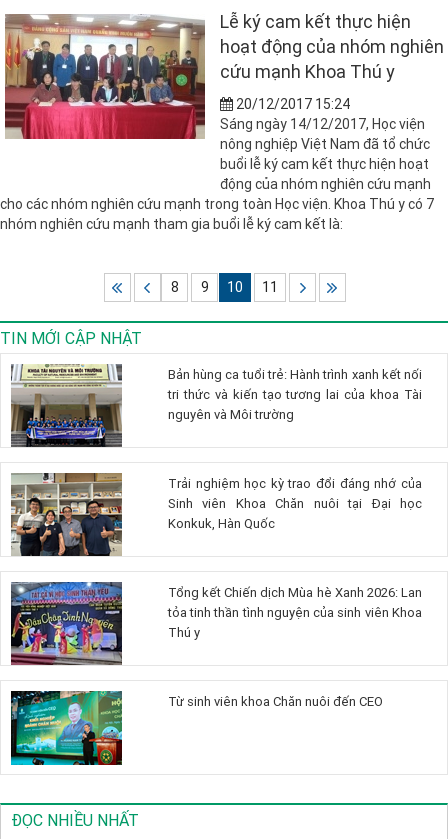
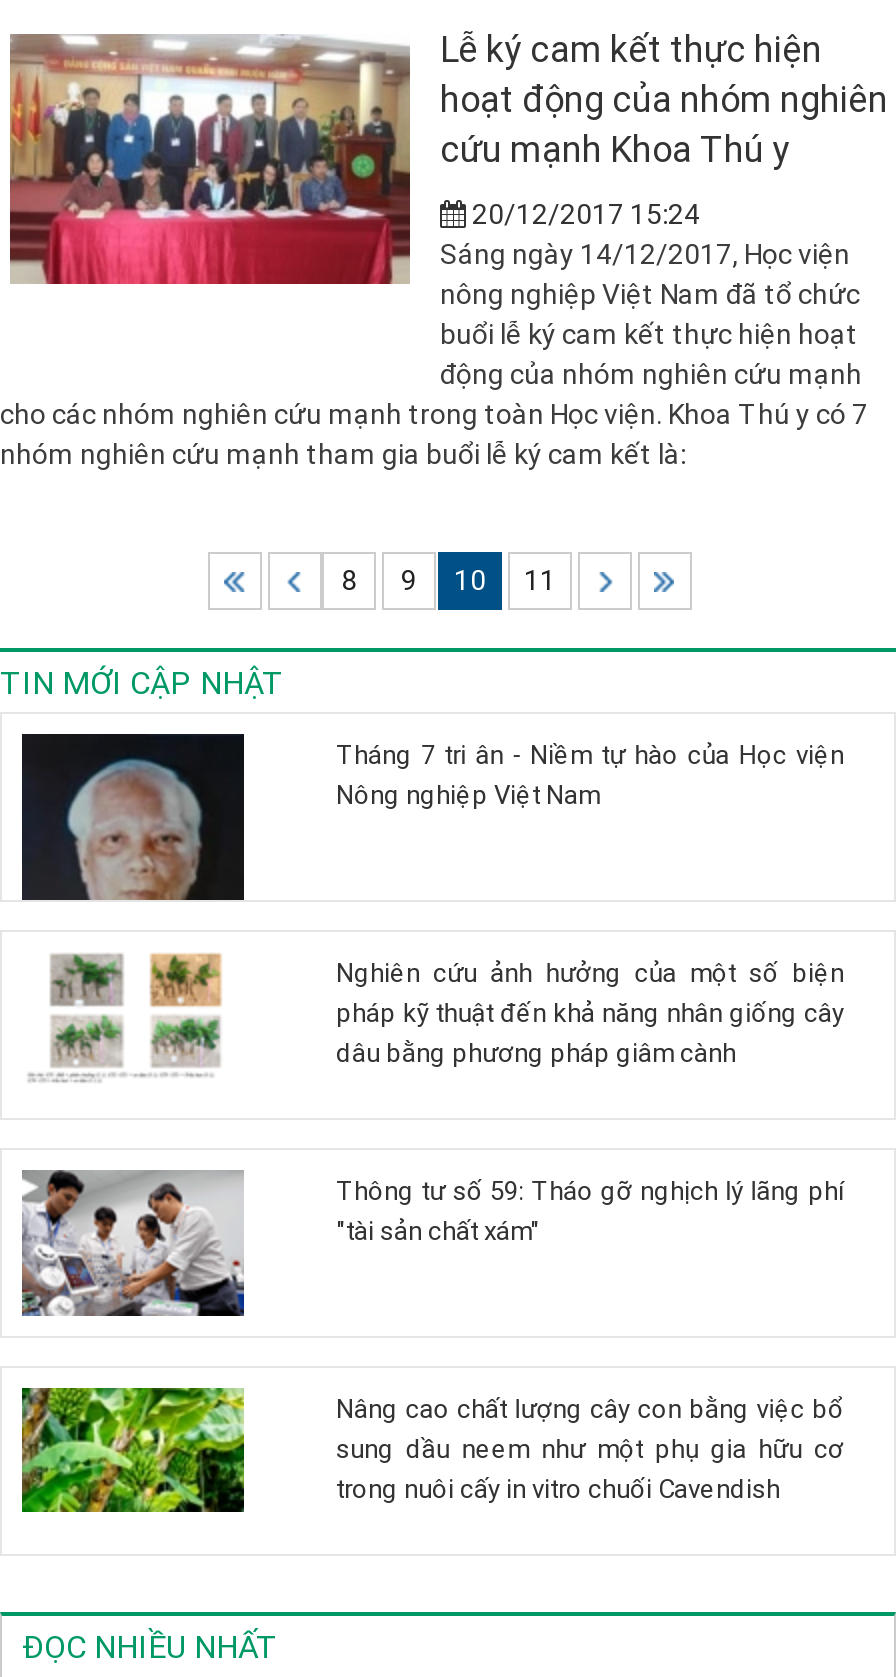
- [image]
+ [image]

- Bản hùng ca tuổi trẻ: Hành trình xanh kết nối
- tri thức và kiến tạo tương lai của khoa Tài
- nguyên và Môi trường
+ Tháng 7 tri ân - Niềm tự hào của Học viện
+ Nông nghiệp Việt Nam

- [image]
+ [image]

- Trải nghiệm học kỳ trao đổi đáng nhớ của
- Sinh viên Khoa Chăn nuôi tại Đại học
- Konkuk, Hàn Quốc
+ Nghiên cứu ảnh hưởng của một số biện
+ pháp kỹ thuật đến khả năng nhân giống cây
+ dâu bằng phương pháp giâm cành

- [image]
+ [image]

- Tổng kết Chiến dịch Mùa hè Xanh 2026: Lan
- tỏa tinh thần tình nguyện của sinh viên Khoa
- Thú y
+ Thông tư số 59: Tháo gỡ nghịch lý lãng phí
+ "tài sản chất xám"

- [image]
+ [image]

- Từ sinh viên khoa Chăn nuôi đến CEO
+ Nâng cao chất lượng cây con bằng việc bổ
+ sung dầu neem như một phụ gia hữu cơ
+ trong nuôi cấy in vitro chuối Cavendish
